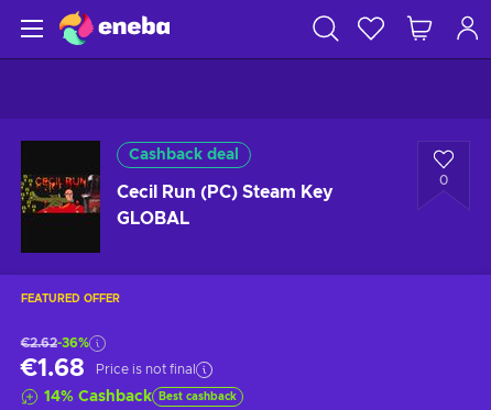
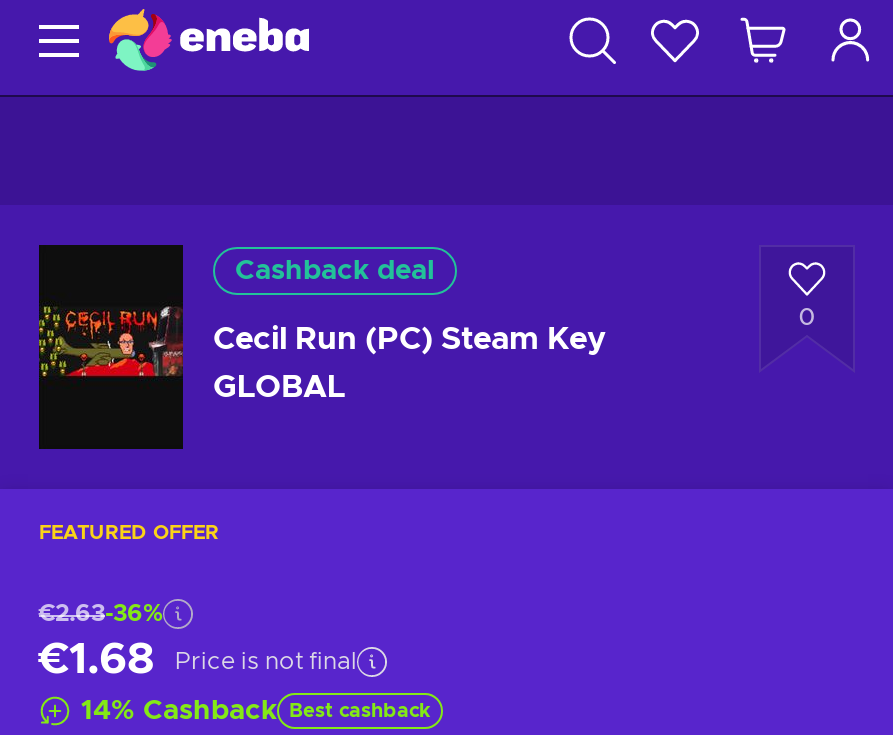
- €2.62-36%
+ €2.63-36%
